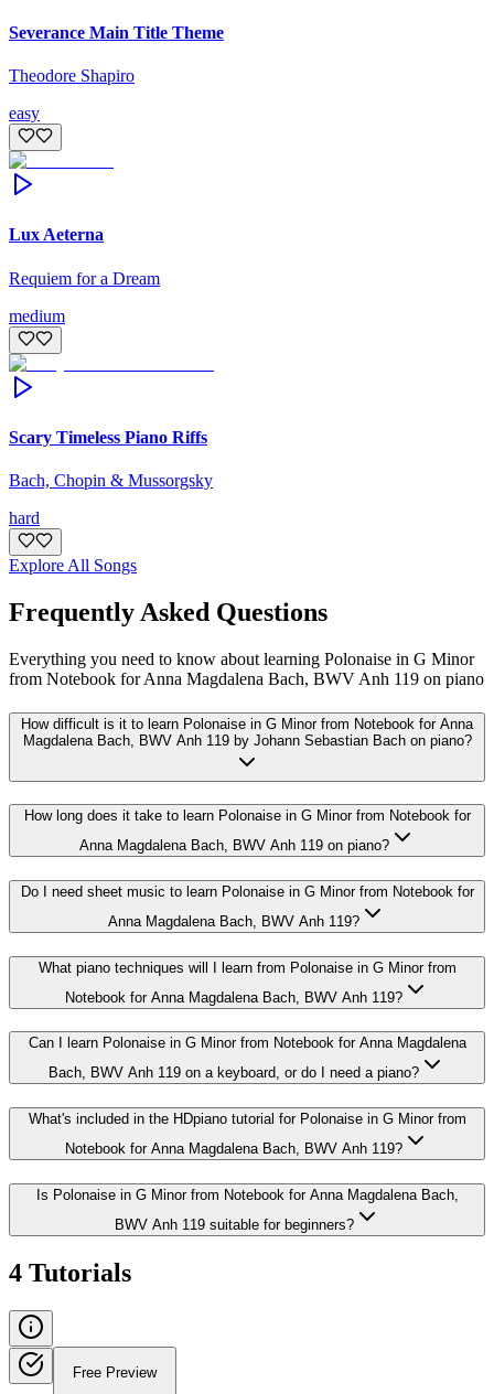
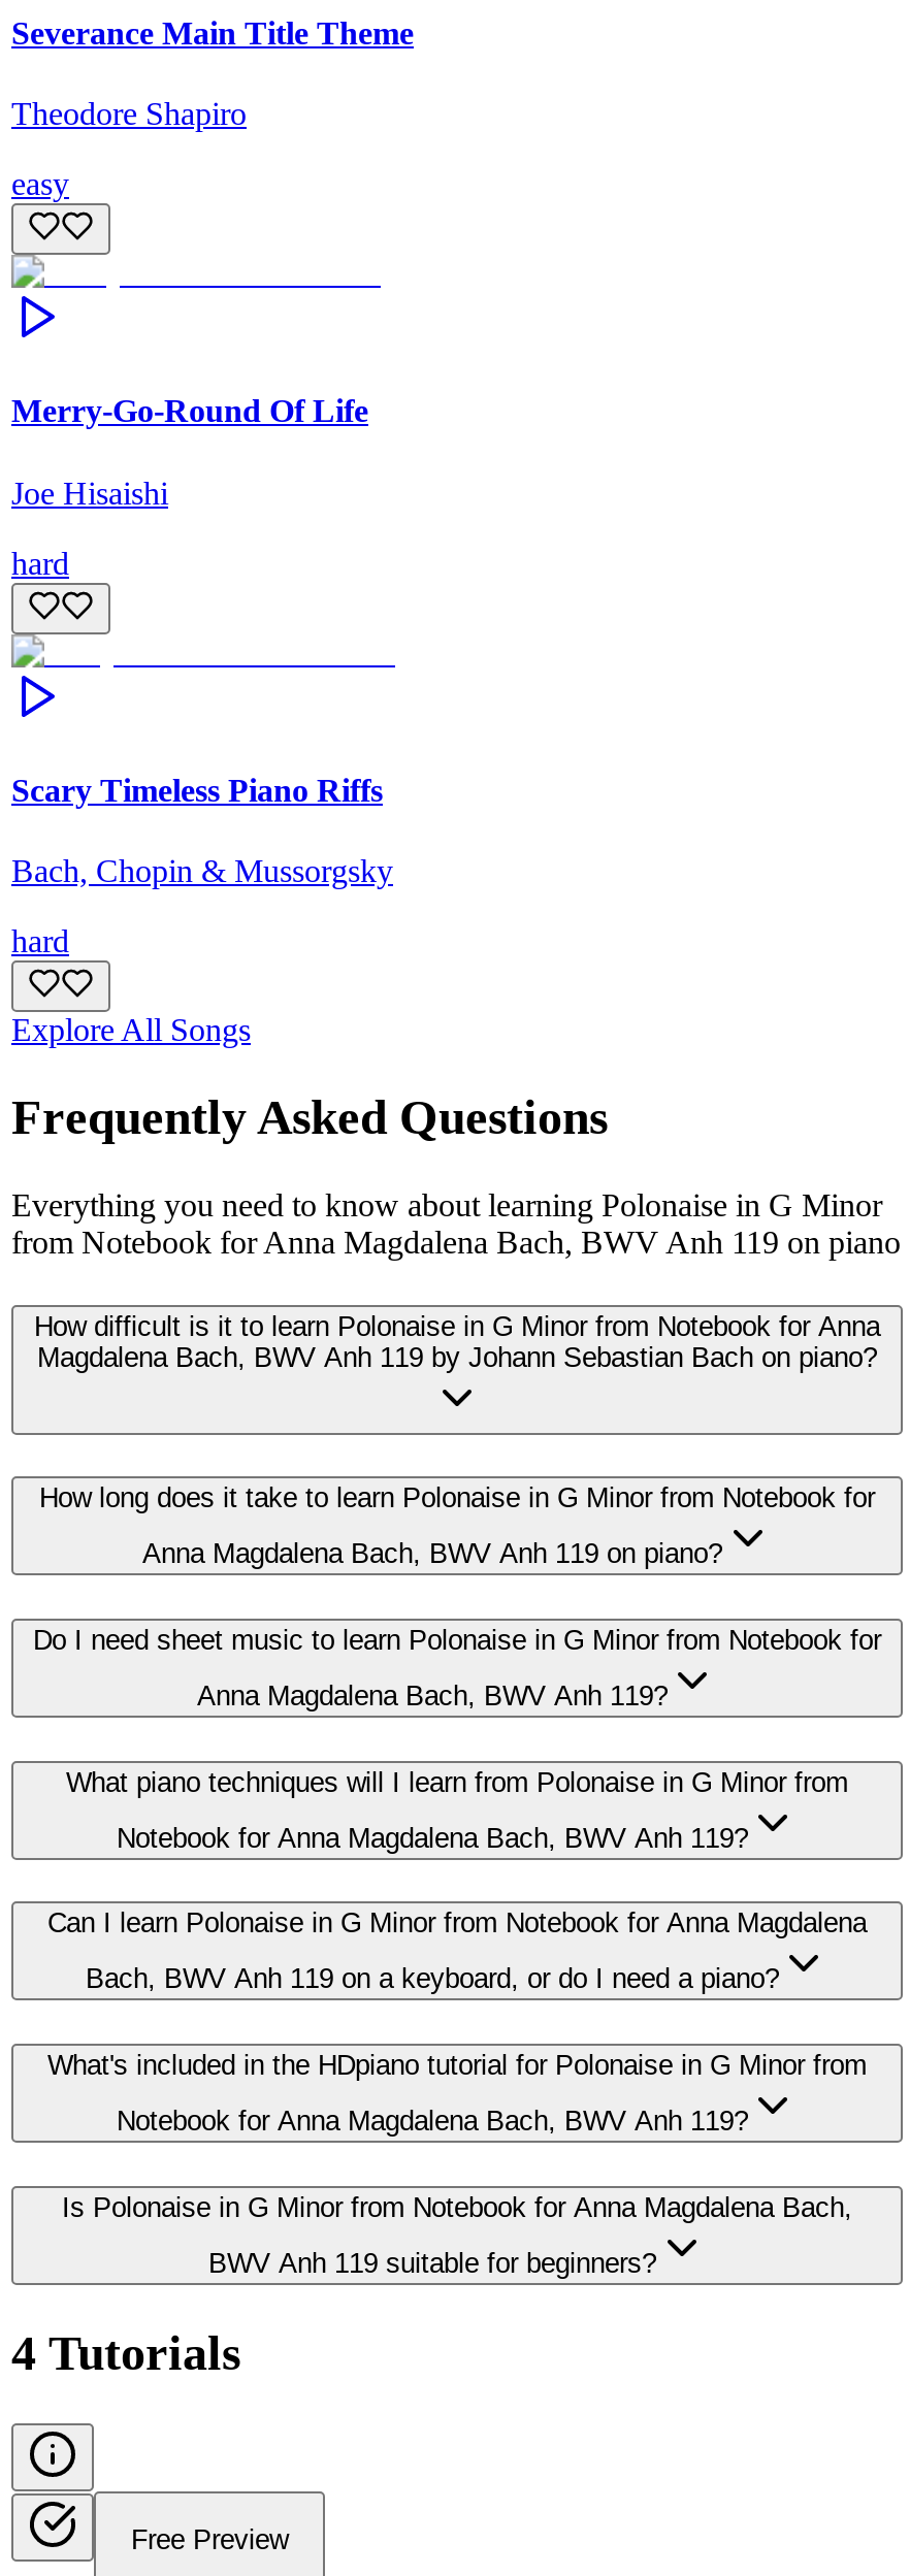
- Lux Aeterna
+ Merry-Go-Round Of Life

- Requiem for a Dream
+ Joe Hisaishi

- medium
+ hard
